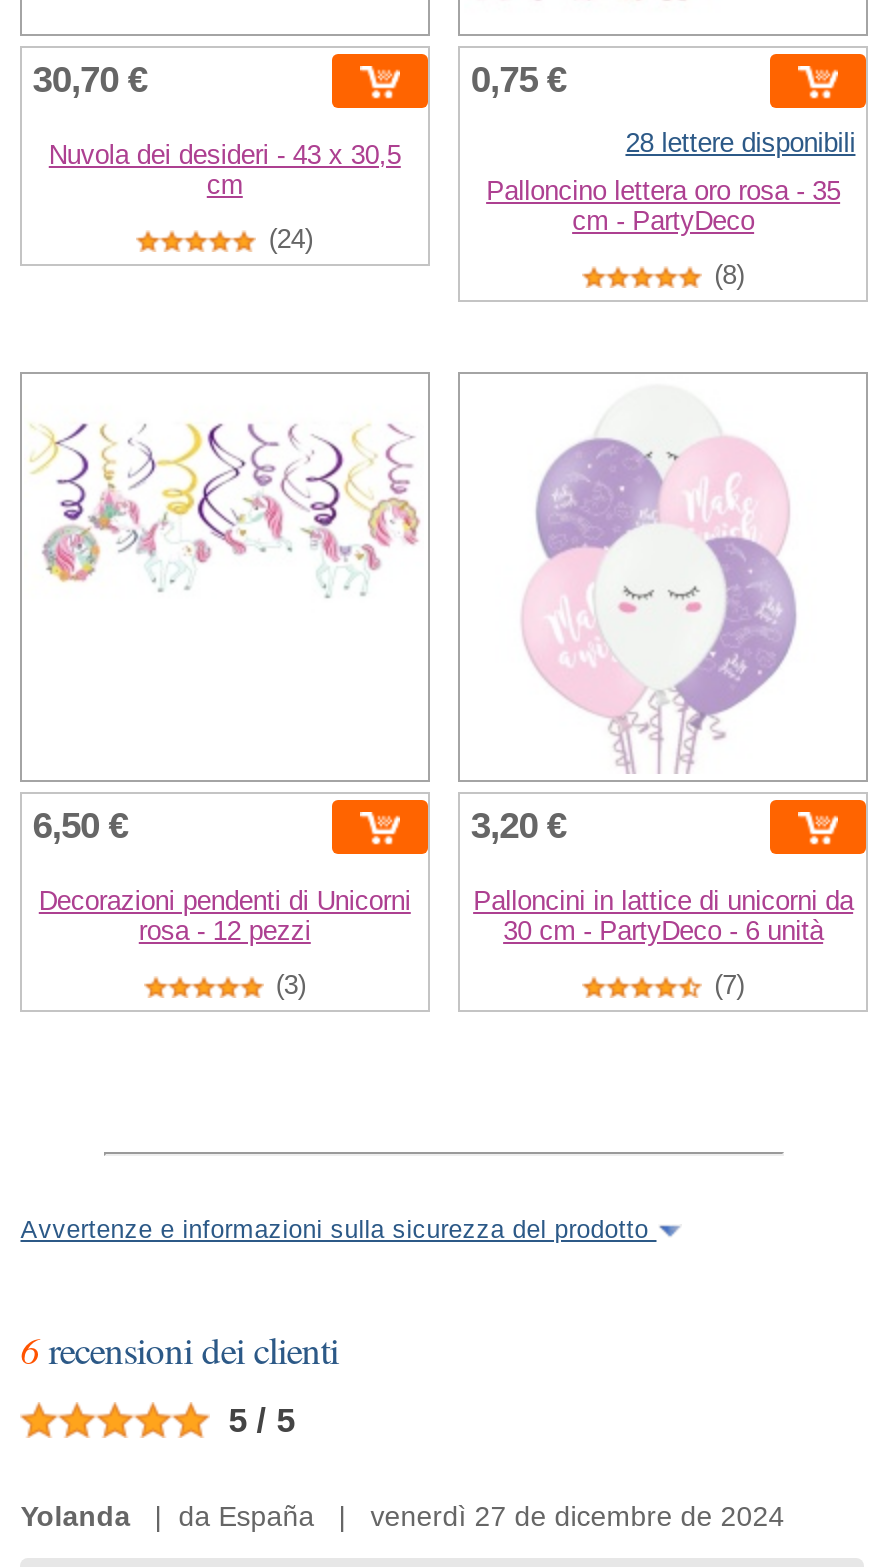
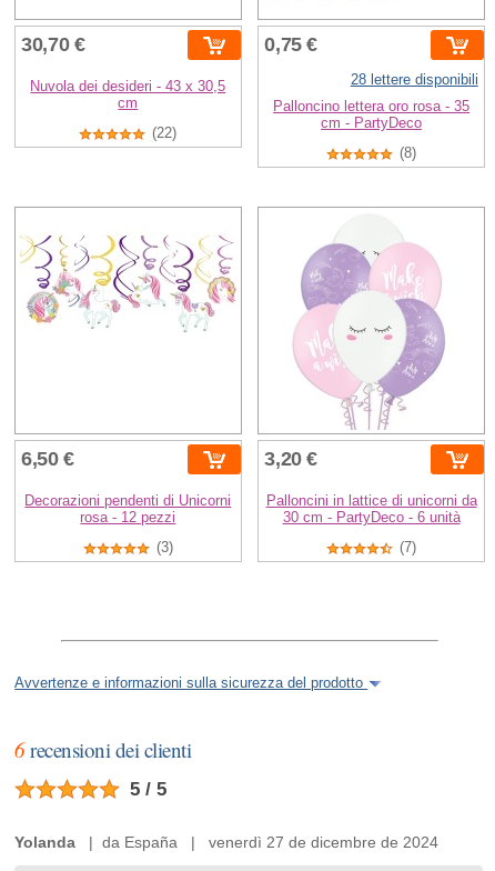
- (24)
+ (22)
